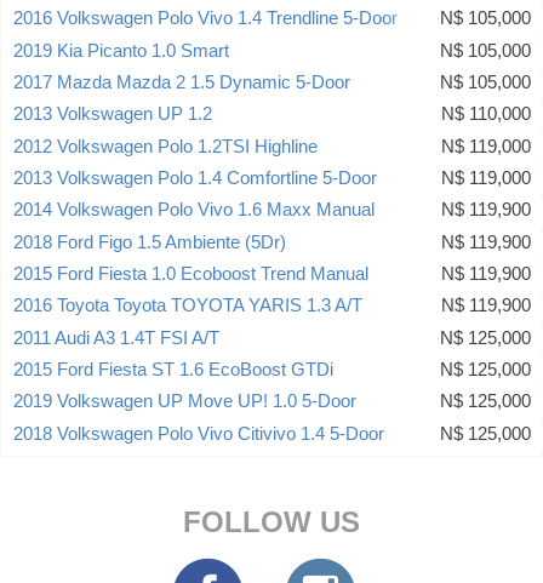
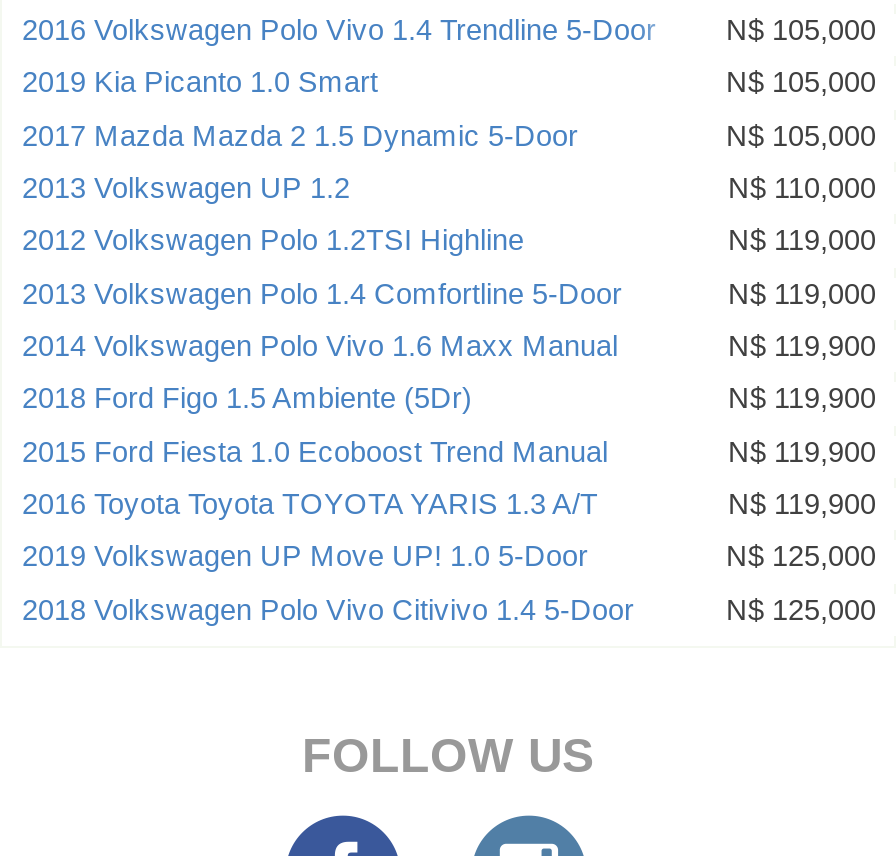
- 2011 Audi A3 1.4T FSI A/T
- N$ 125,000
- 2015 Ford Fiesta ST 1.6 EcoBoost GTDi
- N$ 125,000
